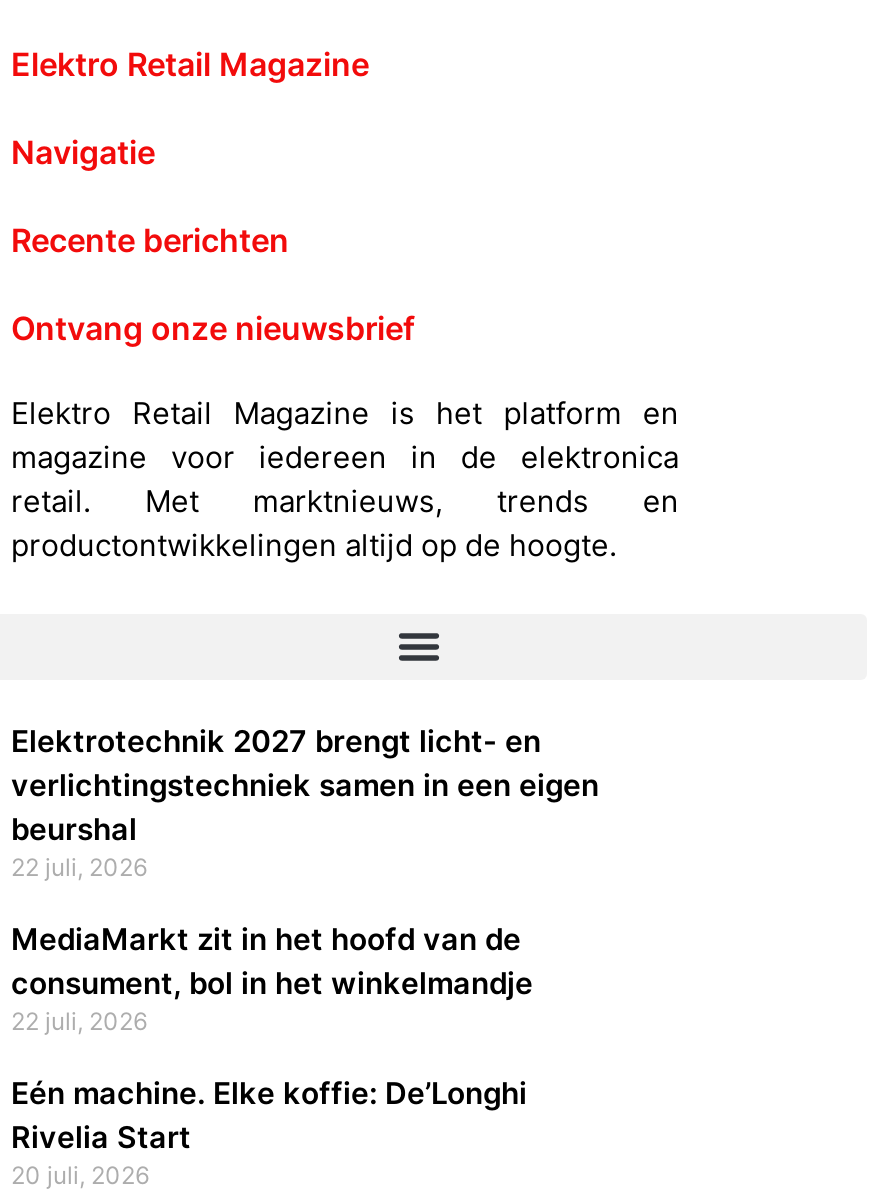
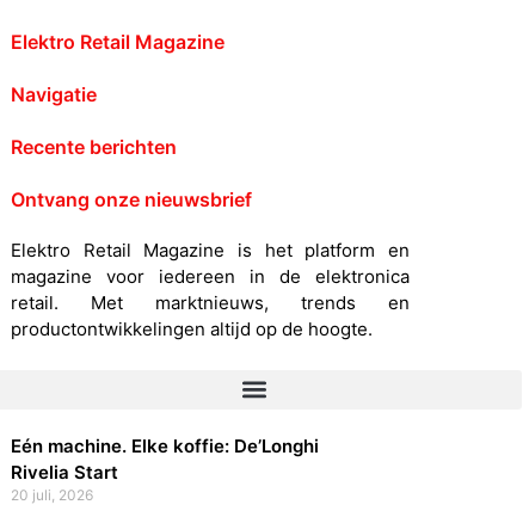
- Elektrotechnik 2027 brengt licht- en
- verlichtingstechniek samen in een eigen
- beurshal
- 22 juli, 2026
- MediaMarkt zit in het hoofd van de
- consument, bol in het winkelmandje
- 22 juli, 2026
